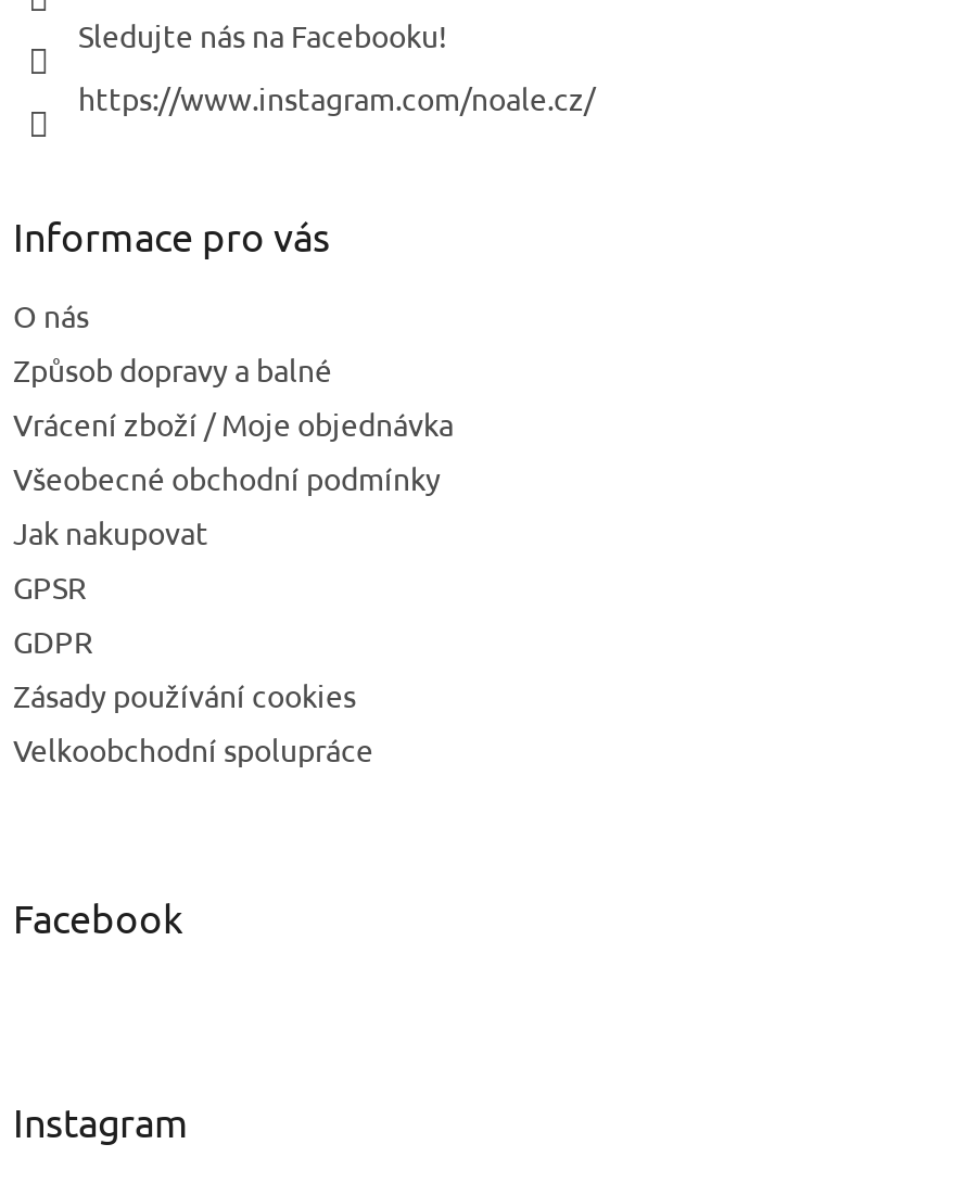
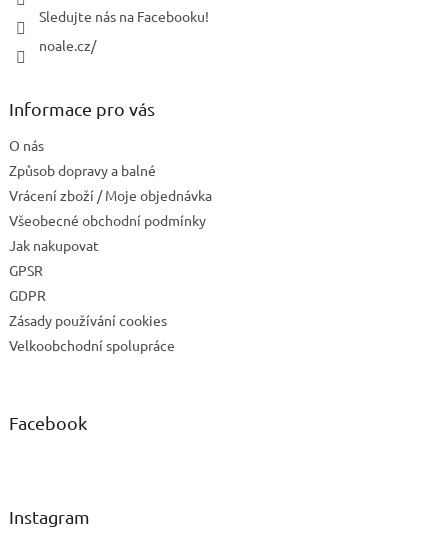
- https://www.instagram.com/noale.cz/
+ noale.cz/
